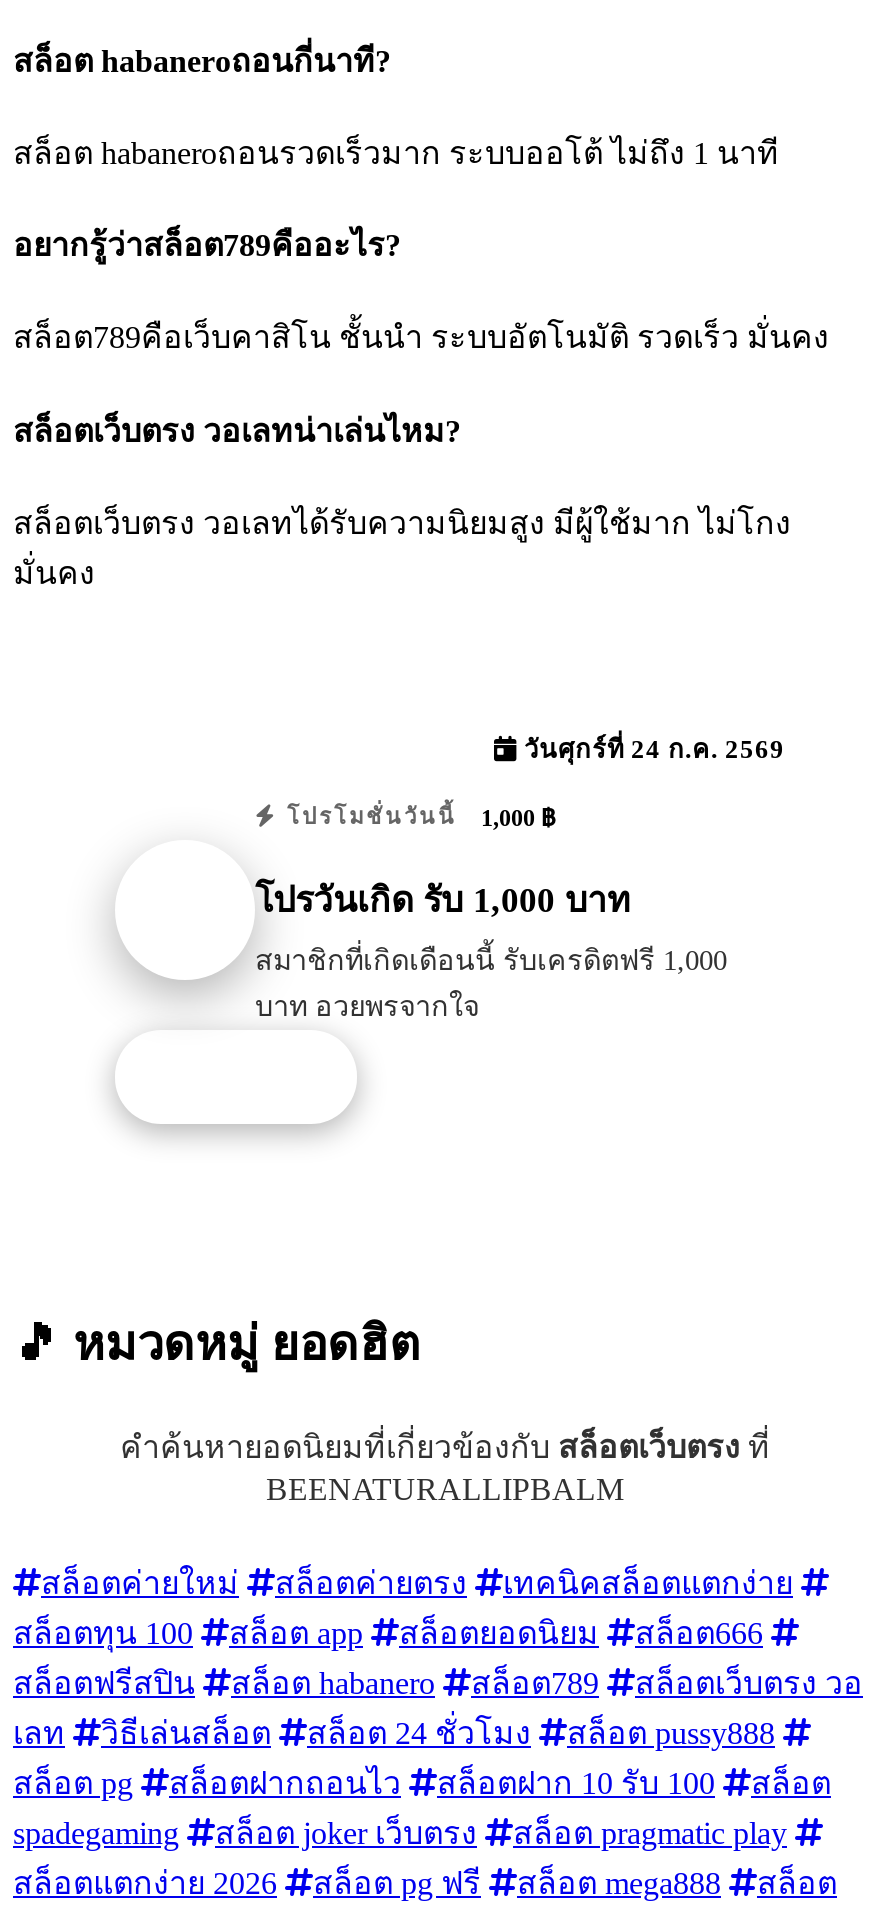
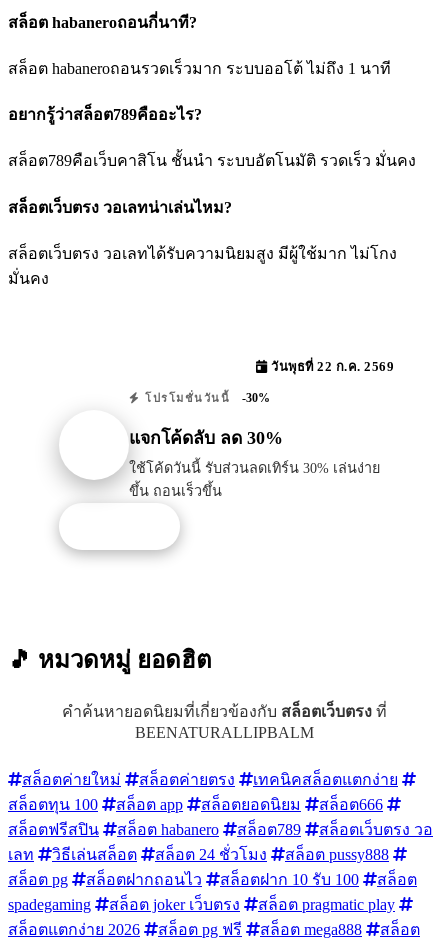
- วันศุกร์ที่ 24 ก.ค. 2569
+ วันพุธที่ 22 ก.ค. 2569

- โปรโมชั่นวันนี้ 1,000 ฿
+ โปรโมชั่นวันนี้ -30%

- โปรวันเกิด รับ 1,000 บาท
+ แจกโค้ดลับ ลด 30%

- สมาชิกที่เกิดเดือนนี้ รับเครดิตฟรี 1,000
- บาท อวยพรจากใจ
+ ใช้โค้ดวันนี้ รับส่วนลดเทิร์น 30% เล่นง่าย
+ ขึ้น ถอนเร็วขึ้น
